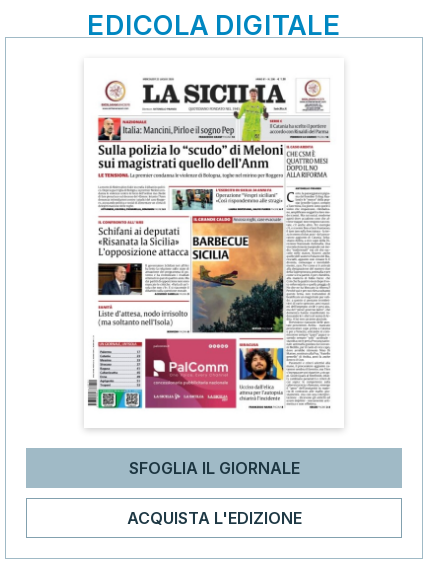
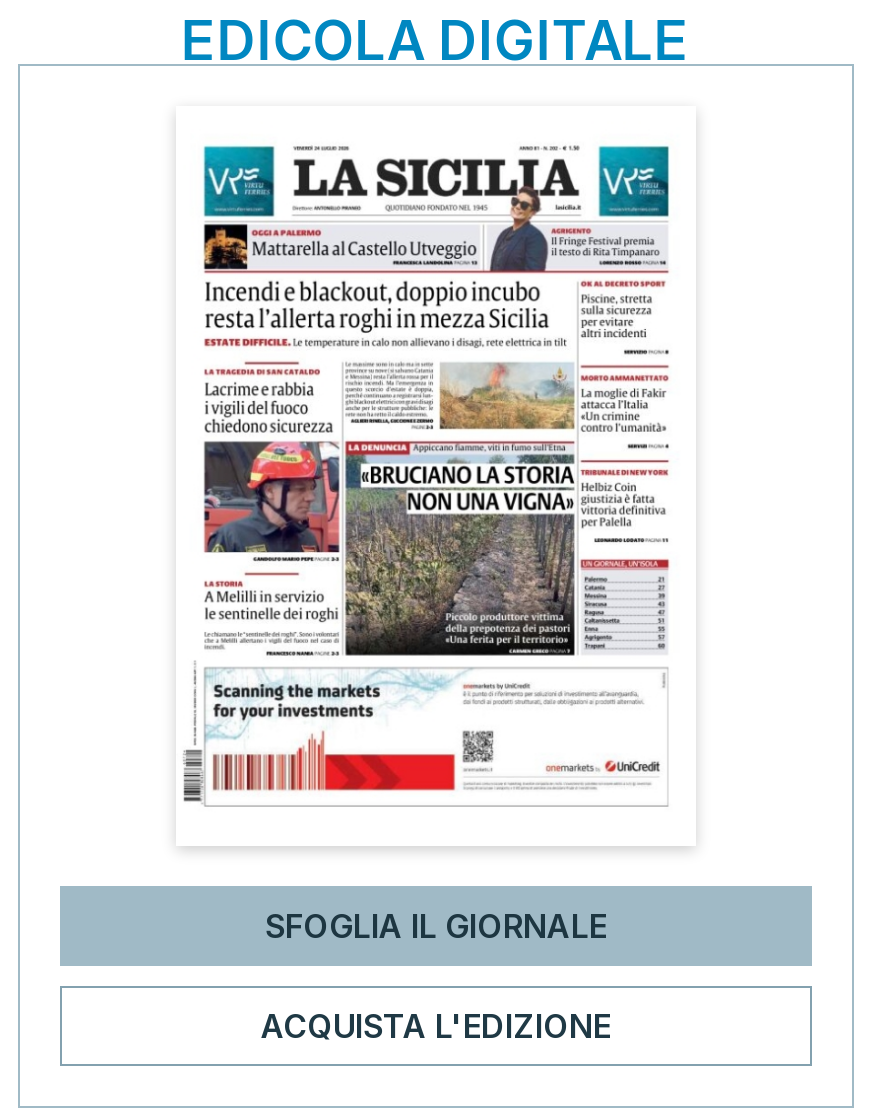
- [image]
+ [image]
